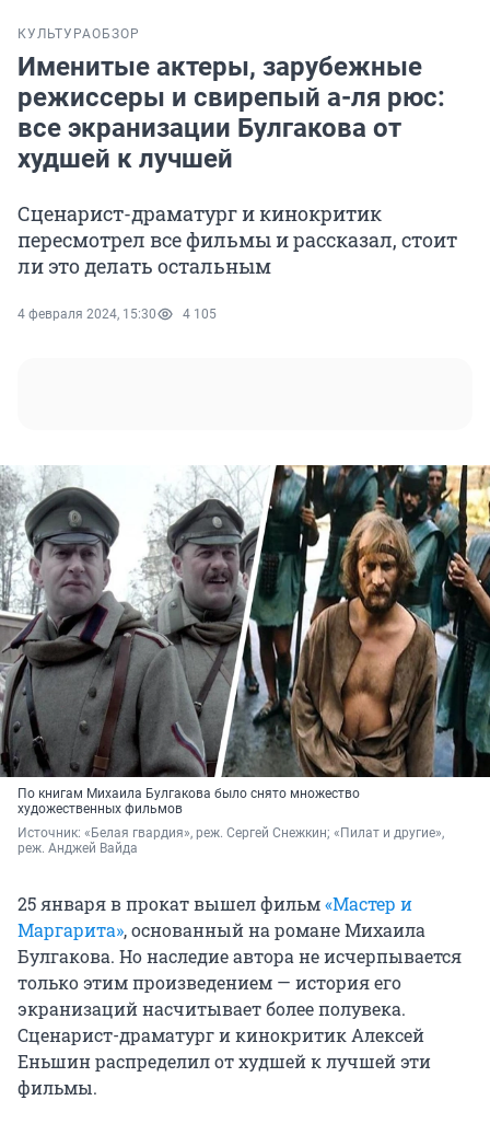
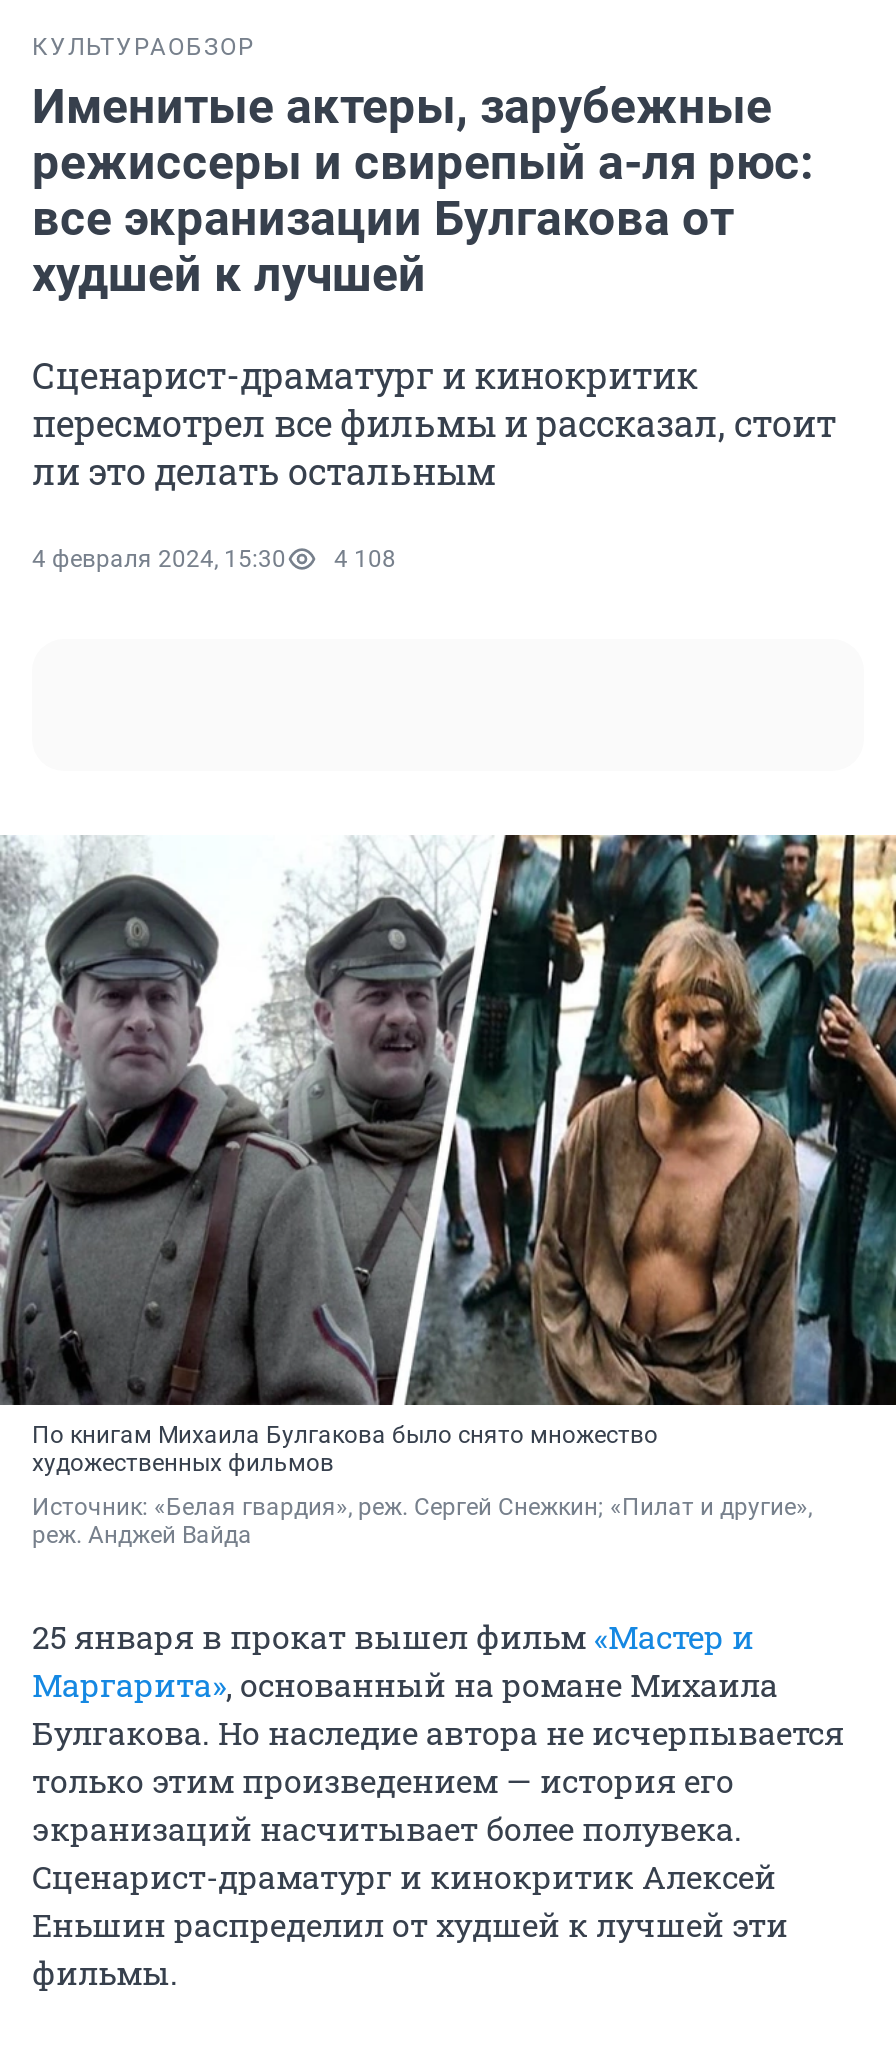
- 4 февраля 2024, 15:30 4 105
+ 4 февраля 2024, 15:30 4 108
